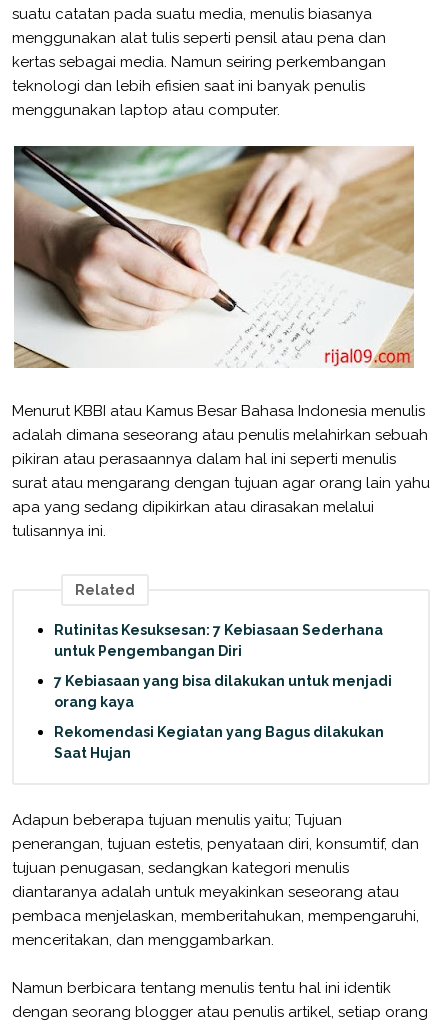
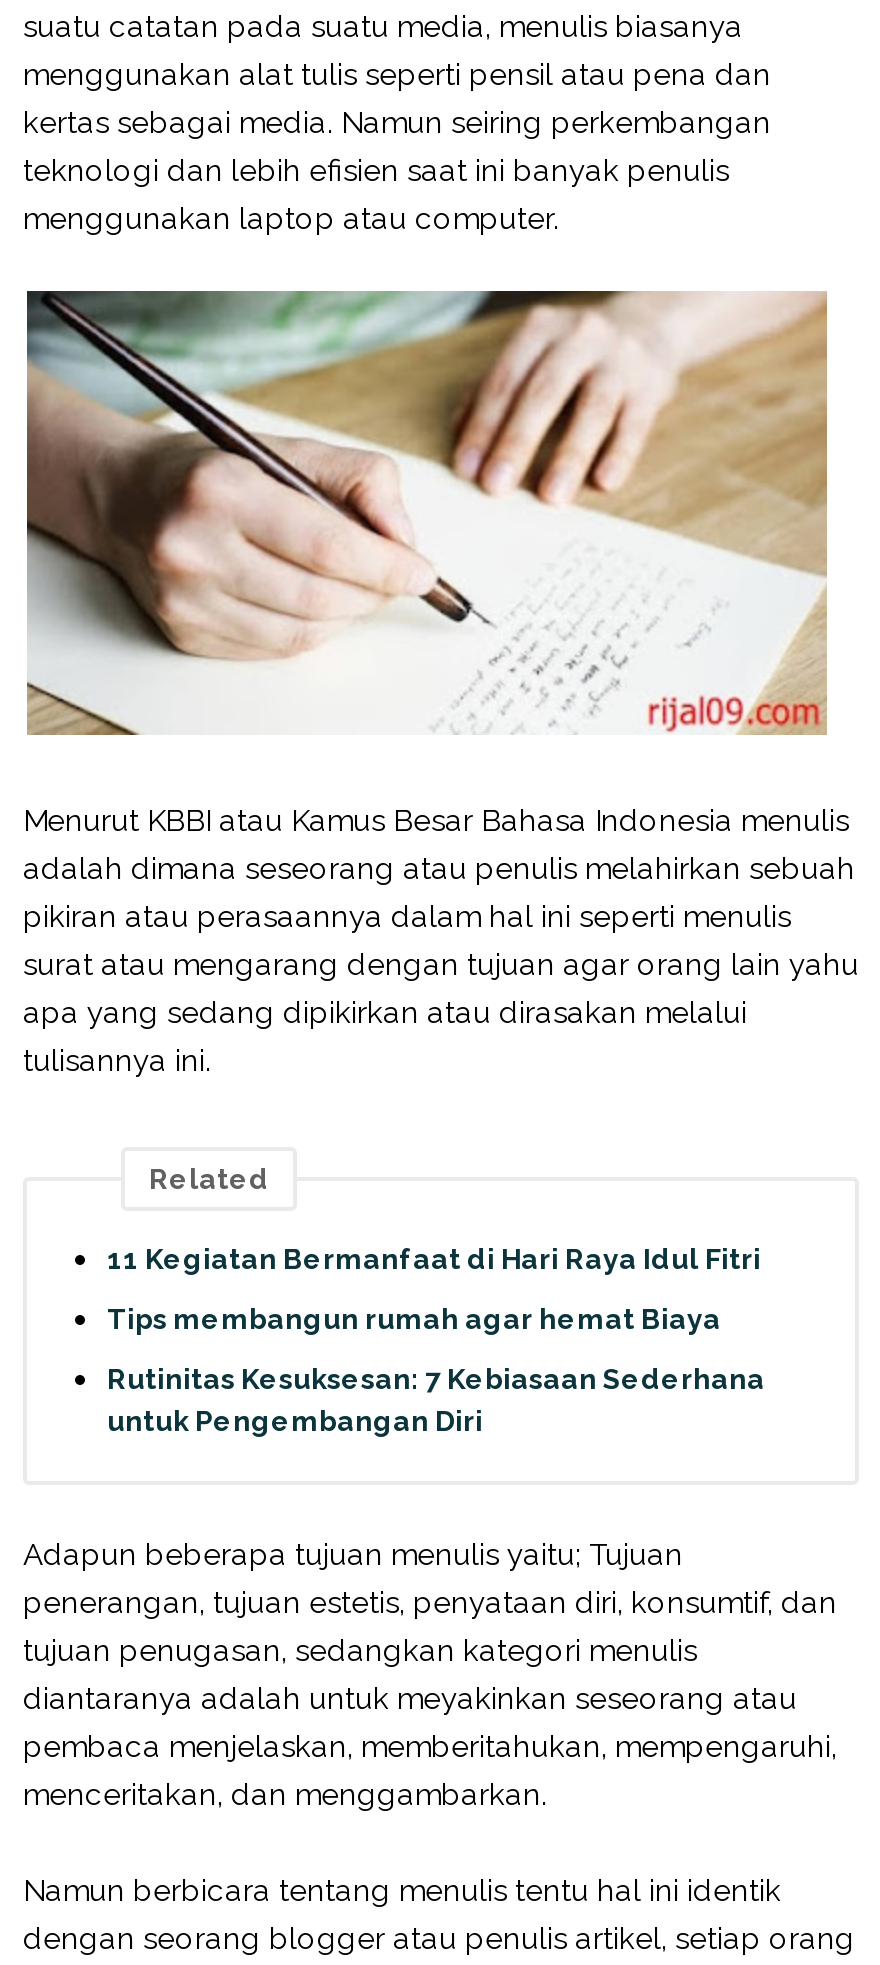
+ 11 Kegiatan Bermanfaat di Hari Raya Idul Fitri
+ Tips membangun rumah agar hemat Biaya

moved down: Rutinitas Kesuksesan: 7 Kebiasaan Sederhana | untuk Pengembangan Diri

- 7 Kebiasaan yang bisa dilakukan untuk menjadi
- orang kaya
- Rekomendasi Kegiatan yang Bagus dilakukan
- Saat Hujan
